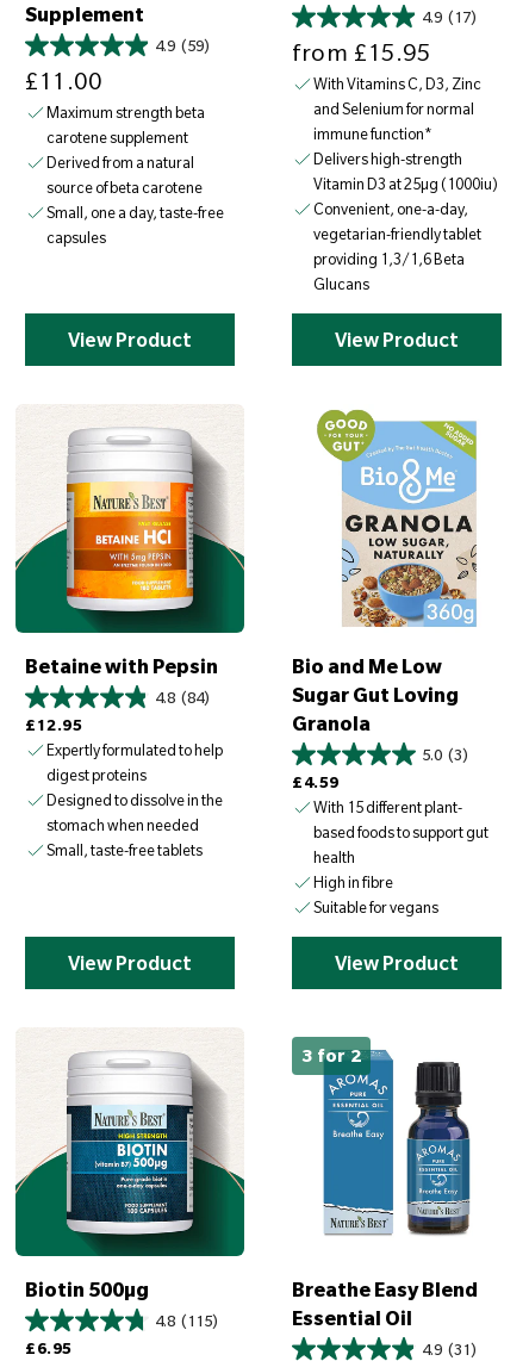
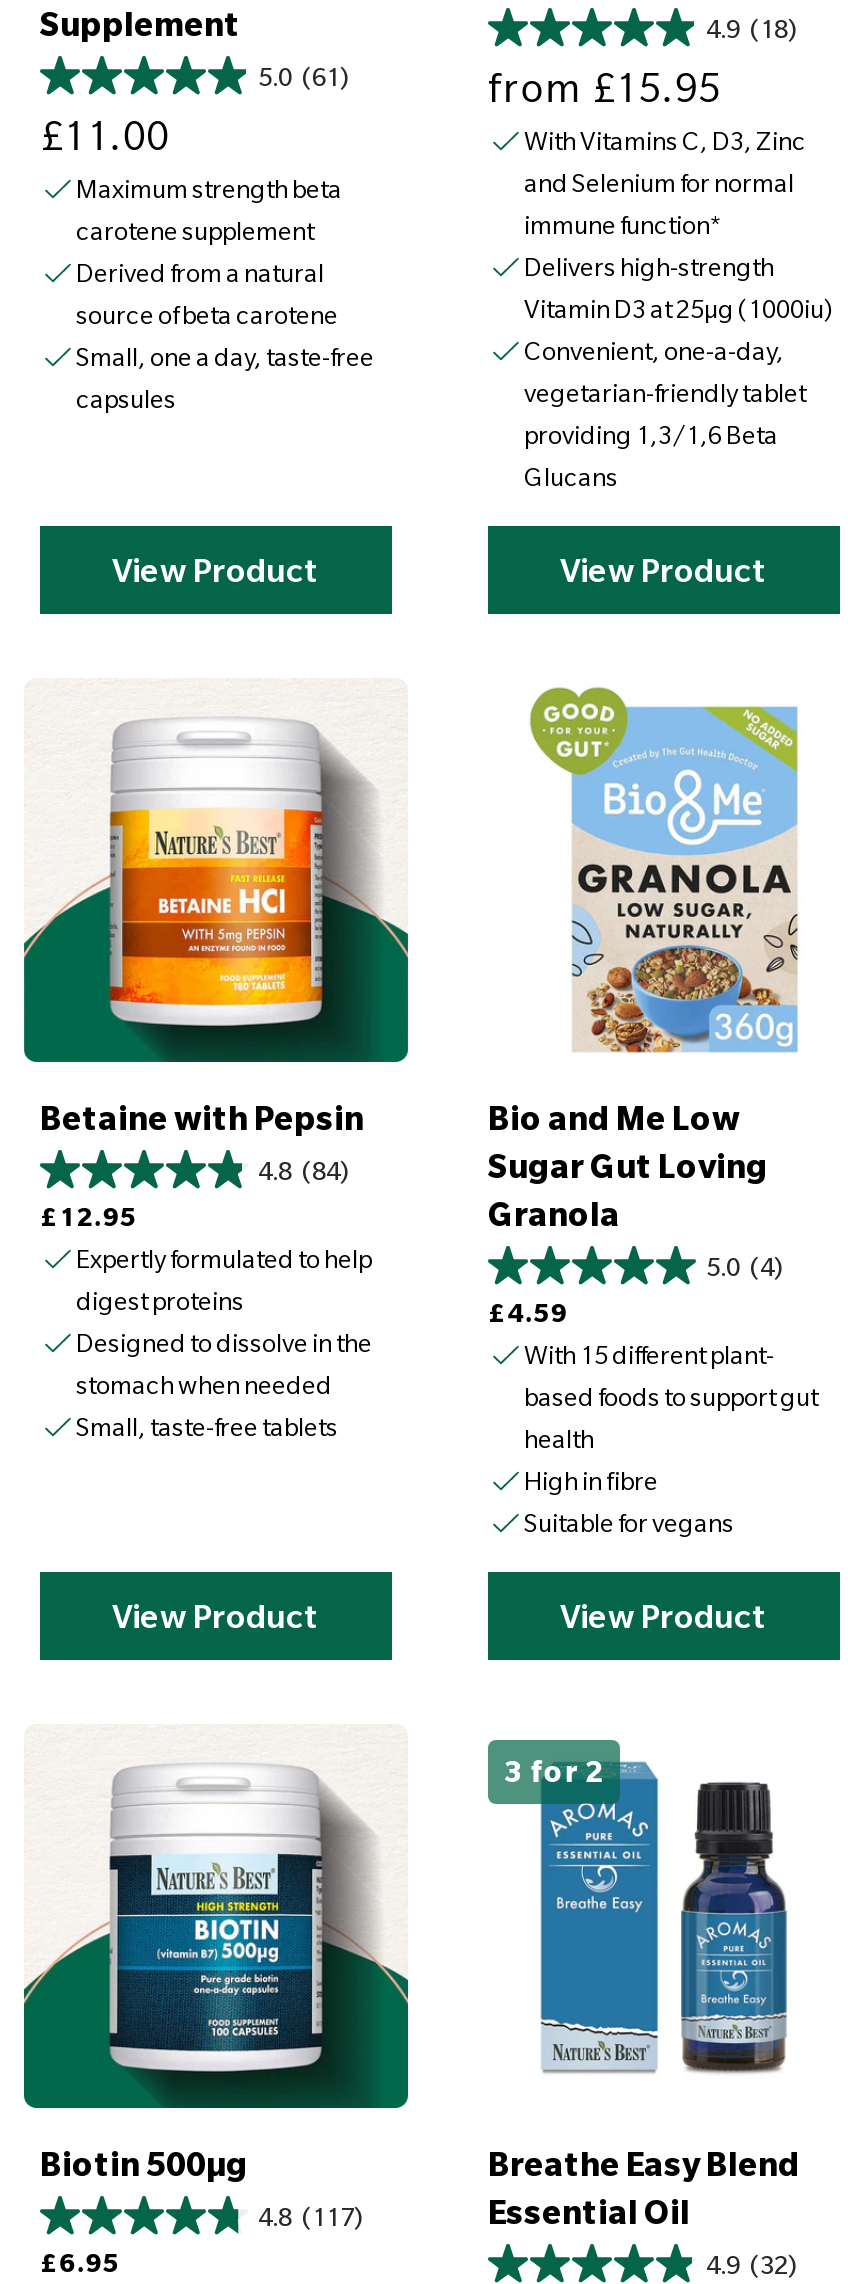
- 4.9 (17)
+ 4.9 (18)

- 4.9 (59)
+ 5.0 (61)

- 5.0 (3)
+ 5.0 (4)

- 4.8 (115)
+ 4.8 (117)

- 4.9 (31)
+ 4.9 (32)
